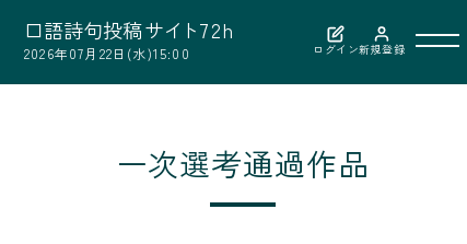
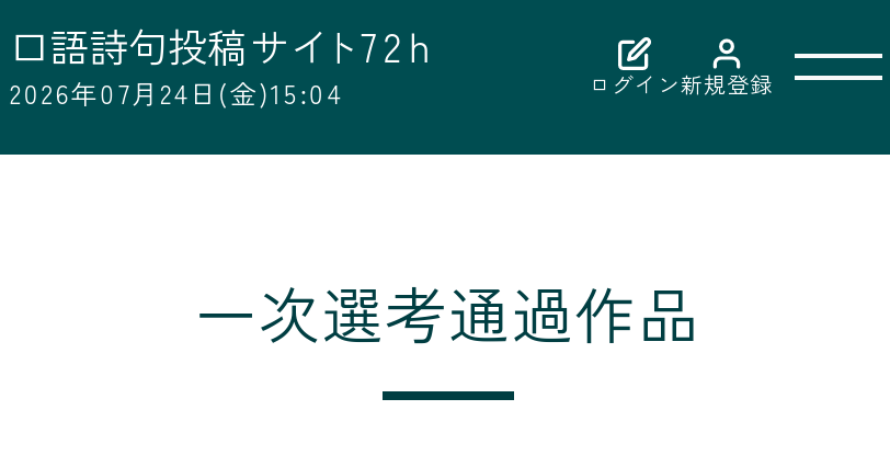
- 2026年07月22日(水)15:00
+ 2026年07月24日(金)15:04
